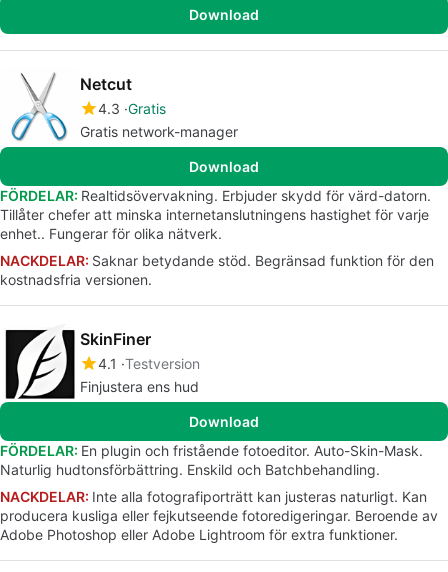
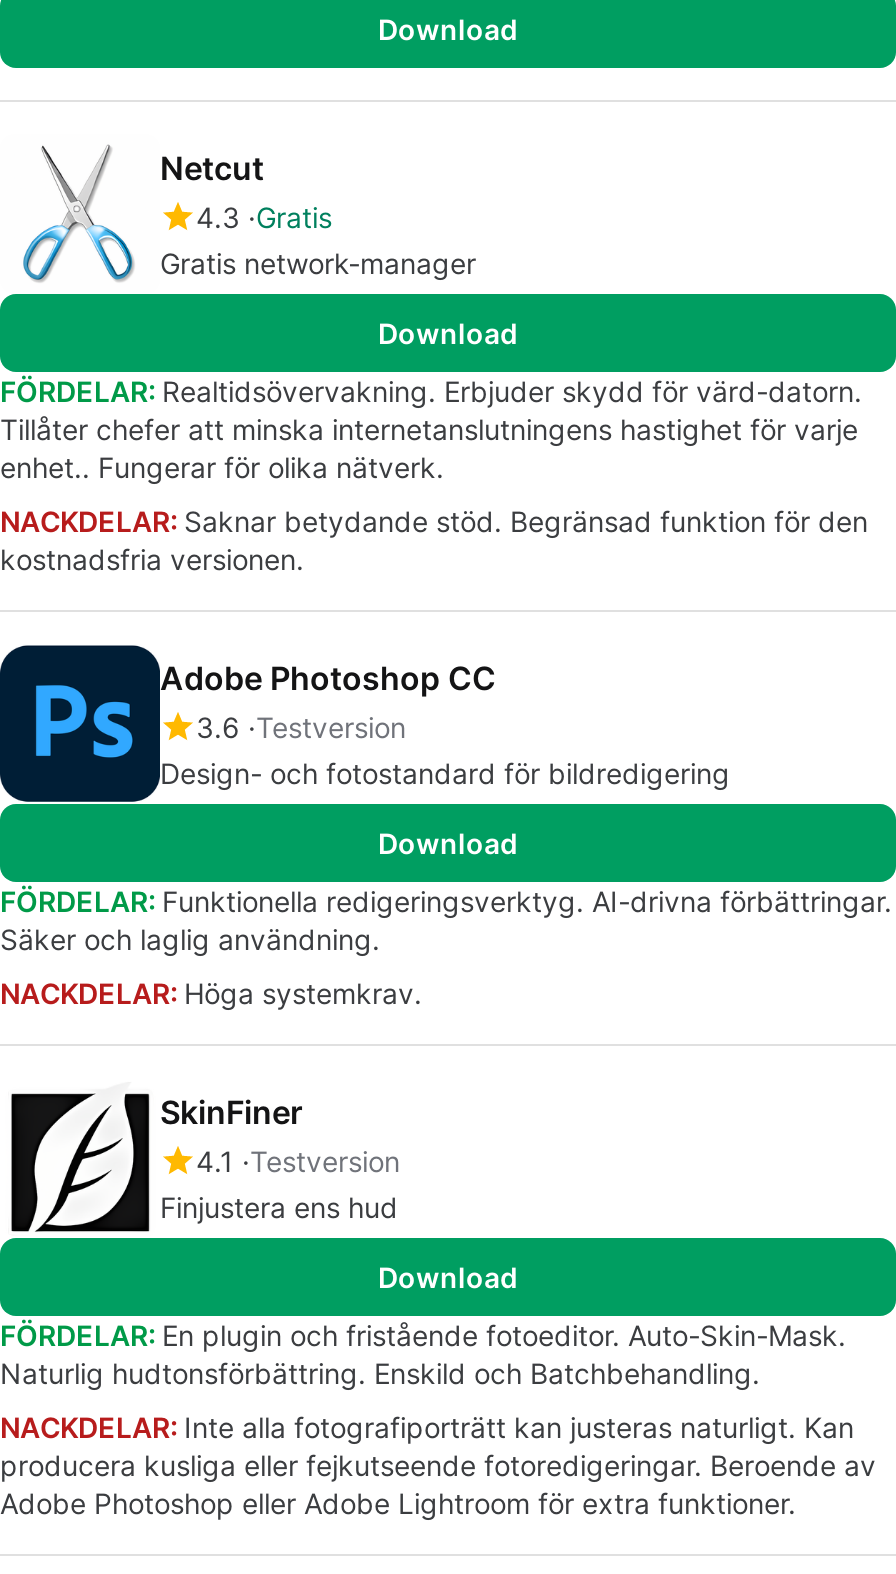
+ [image]
+ Adobe Photoshop CC
+ 3.6 Testversion
+ Design- och fotostandard för bildredigering
+ Download
+ FÖRDELAR: Funktionella redigeringsverktyg. AI-drivna förbättringar.
+ Säker och laglig användning.
+ NACKDELAR: Höga systemkrav.
